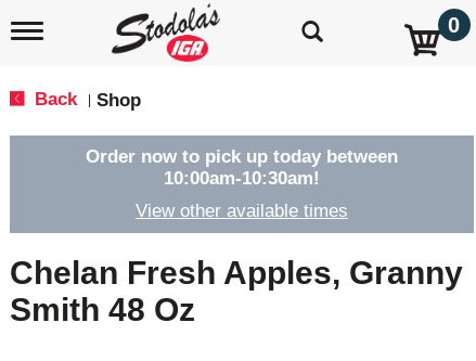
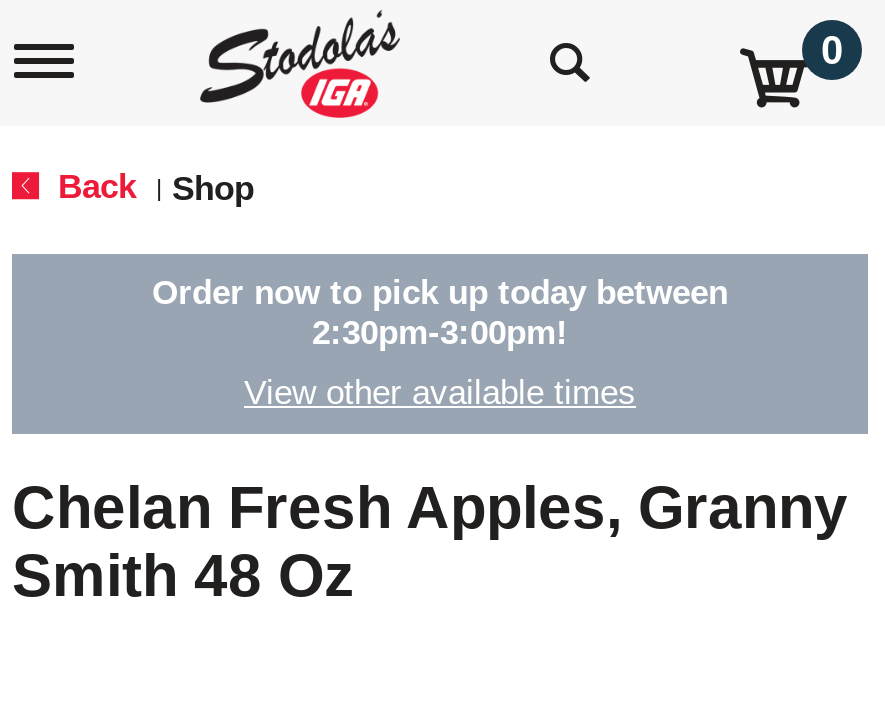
- 10:00am-10:30am!
+ 2:30pm-3:00pm!
